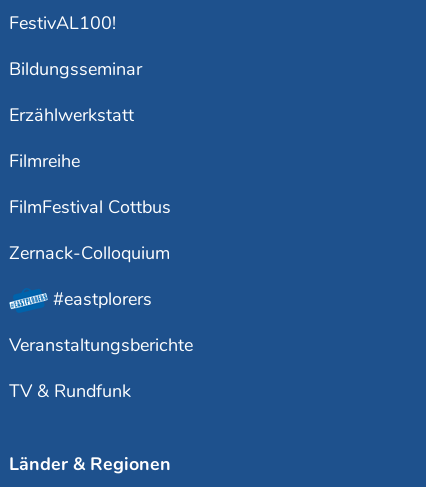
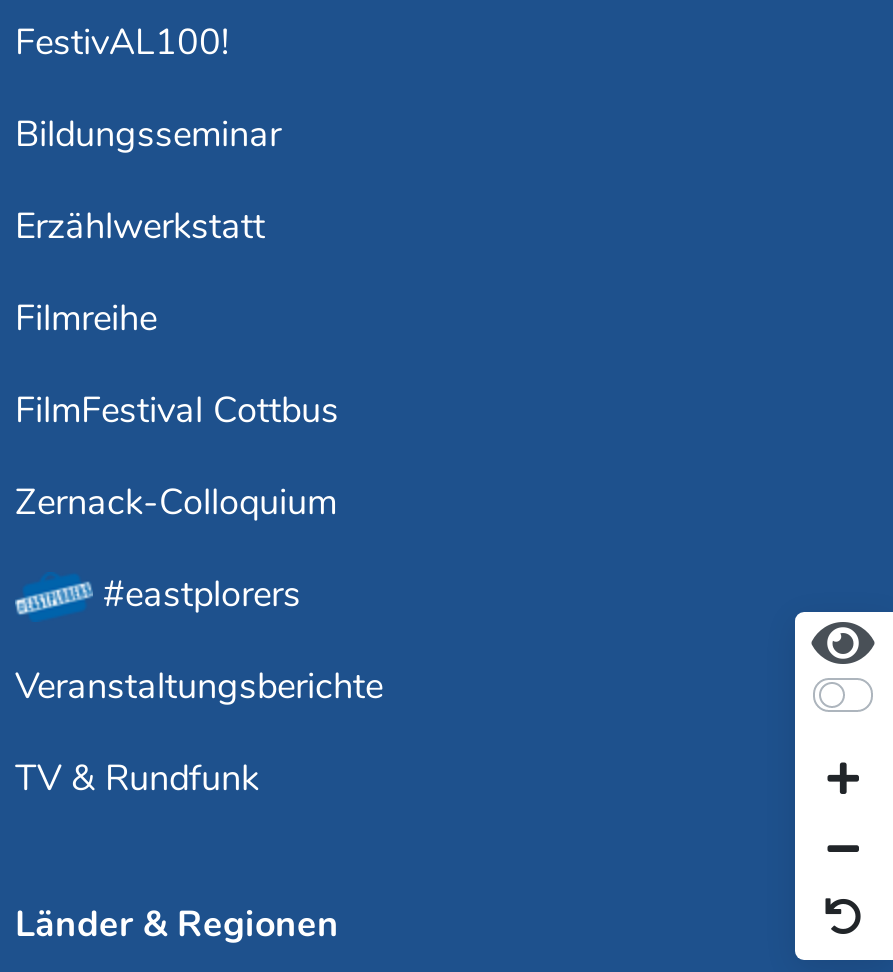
+ [image]
